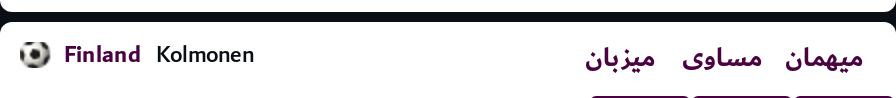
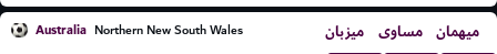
- Finland Kolmonen
+ Australia Northern New South Wales
